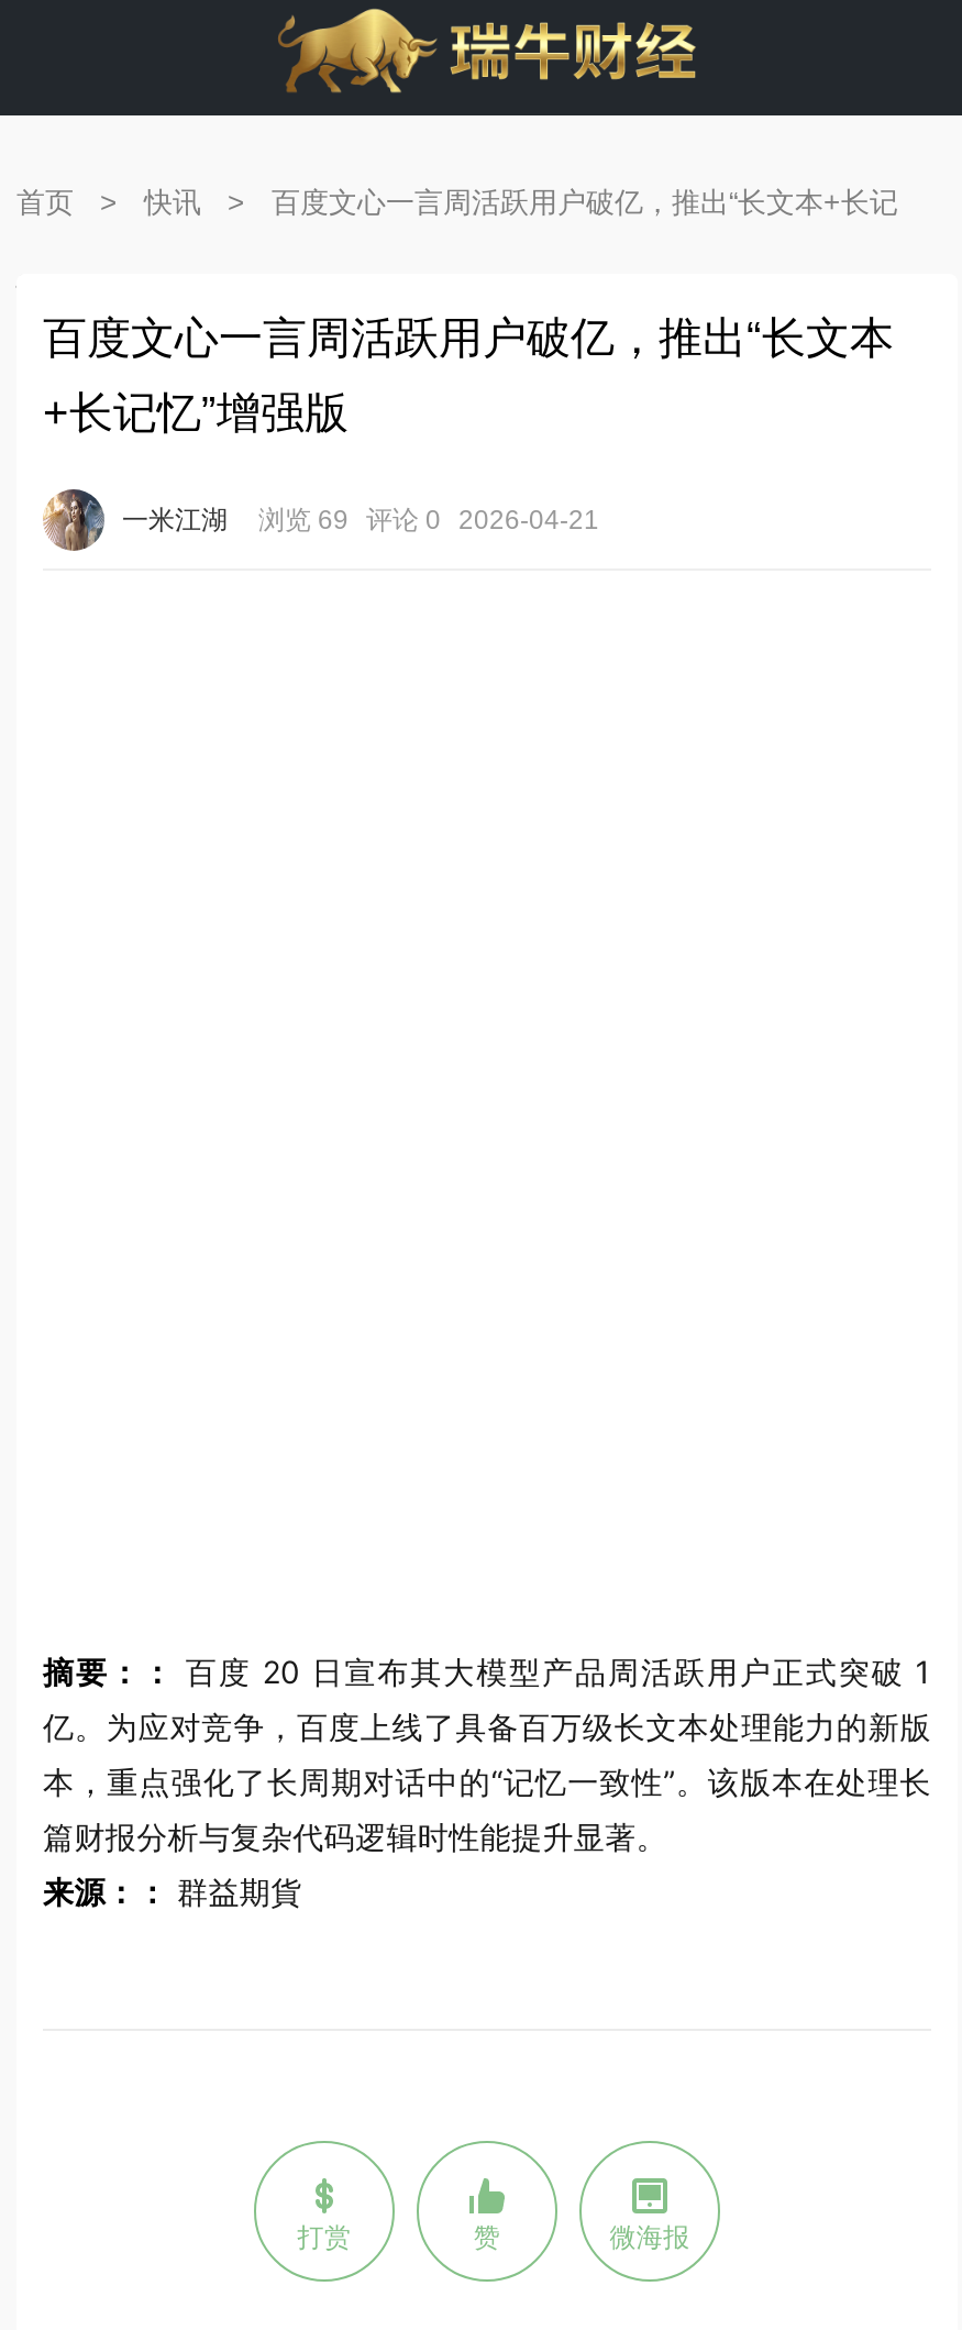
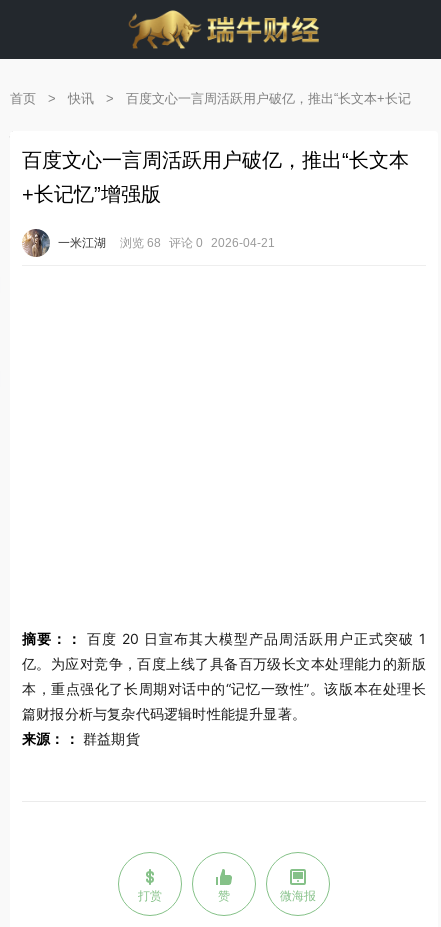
- 一米江湖 浏览 69 评论 0 2026-04-21
+ 一米江湖 浏览 68 评论 0 2026-04-21
